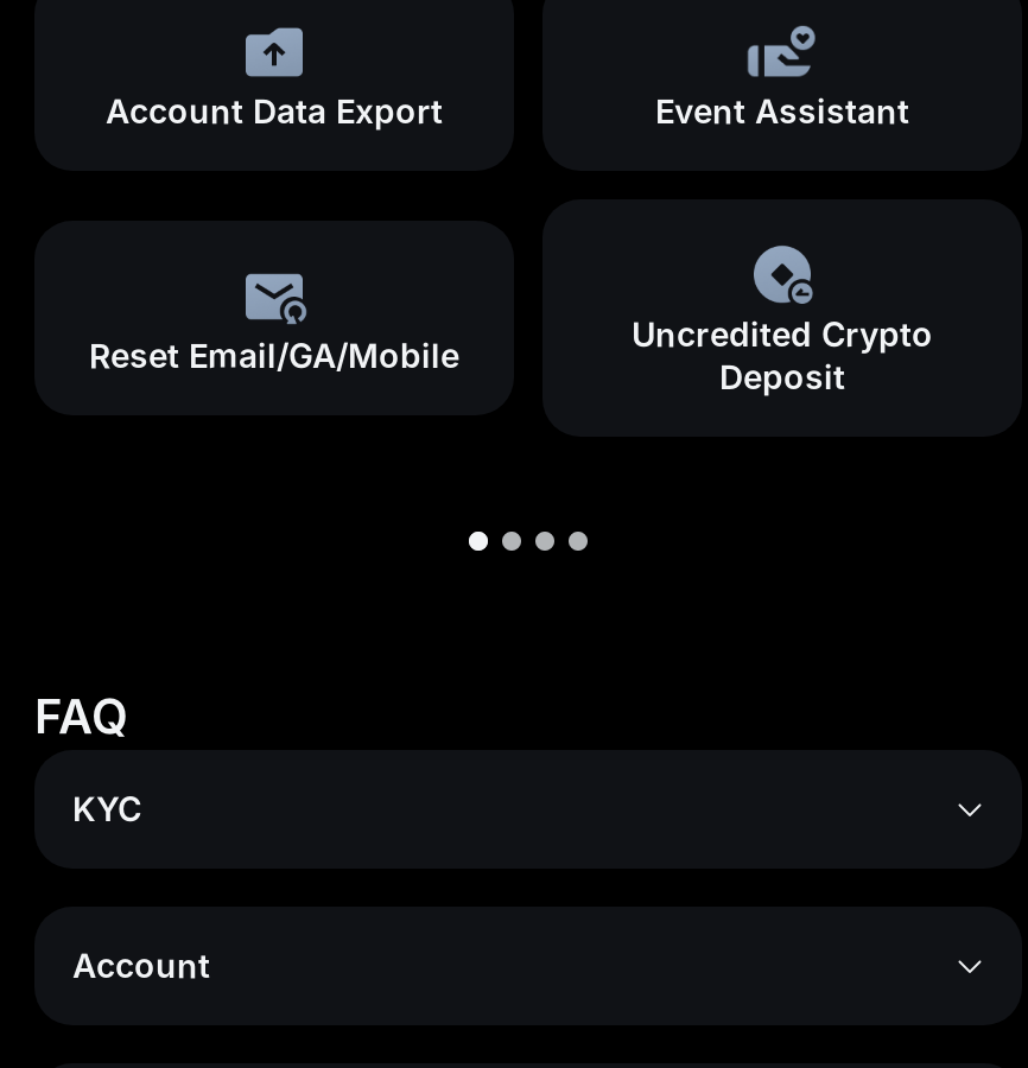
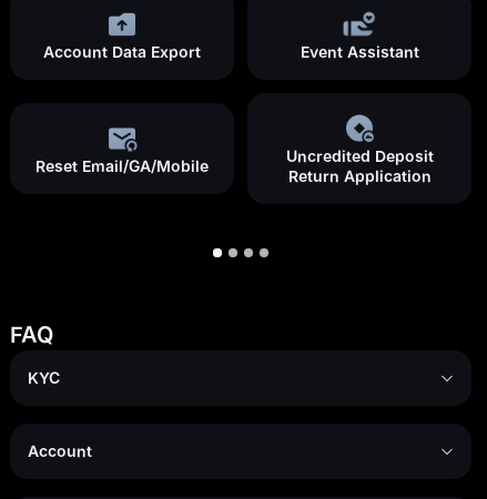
- Uncredited Crypto
- Deposit
+ Uncredited Deposit
+ Return Application
